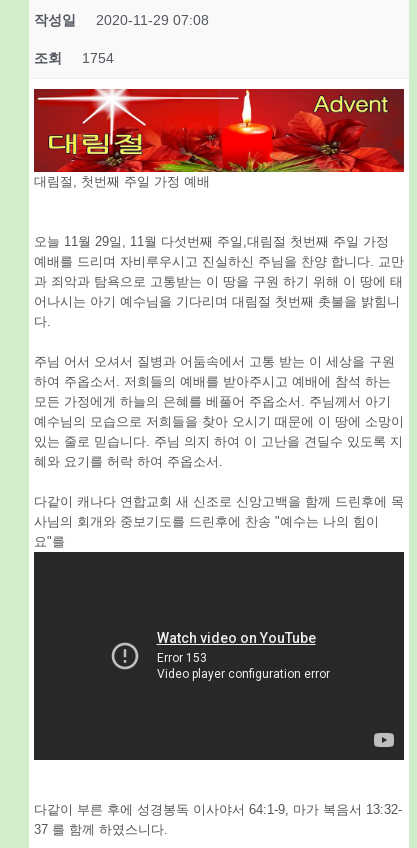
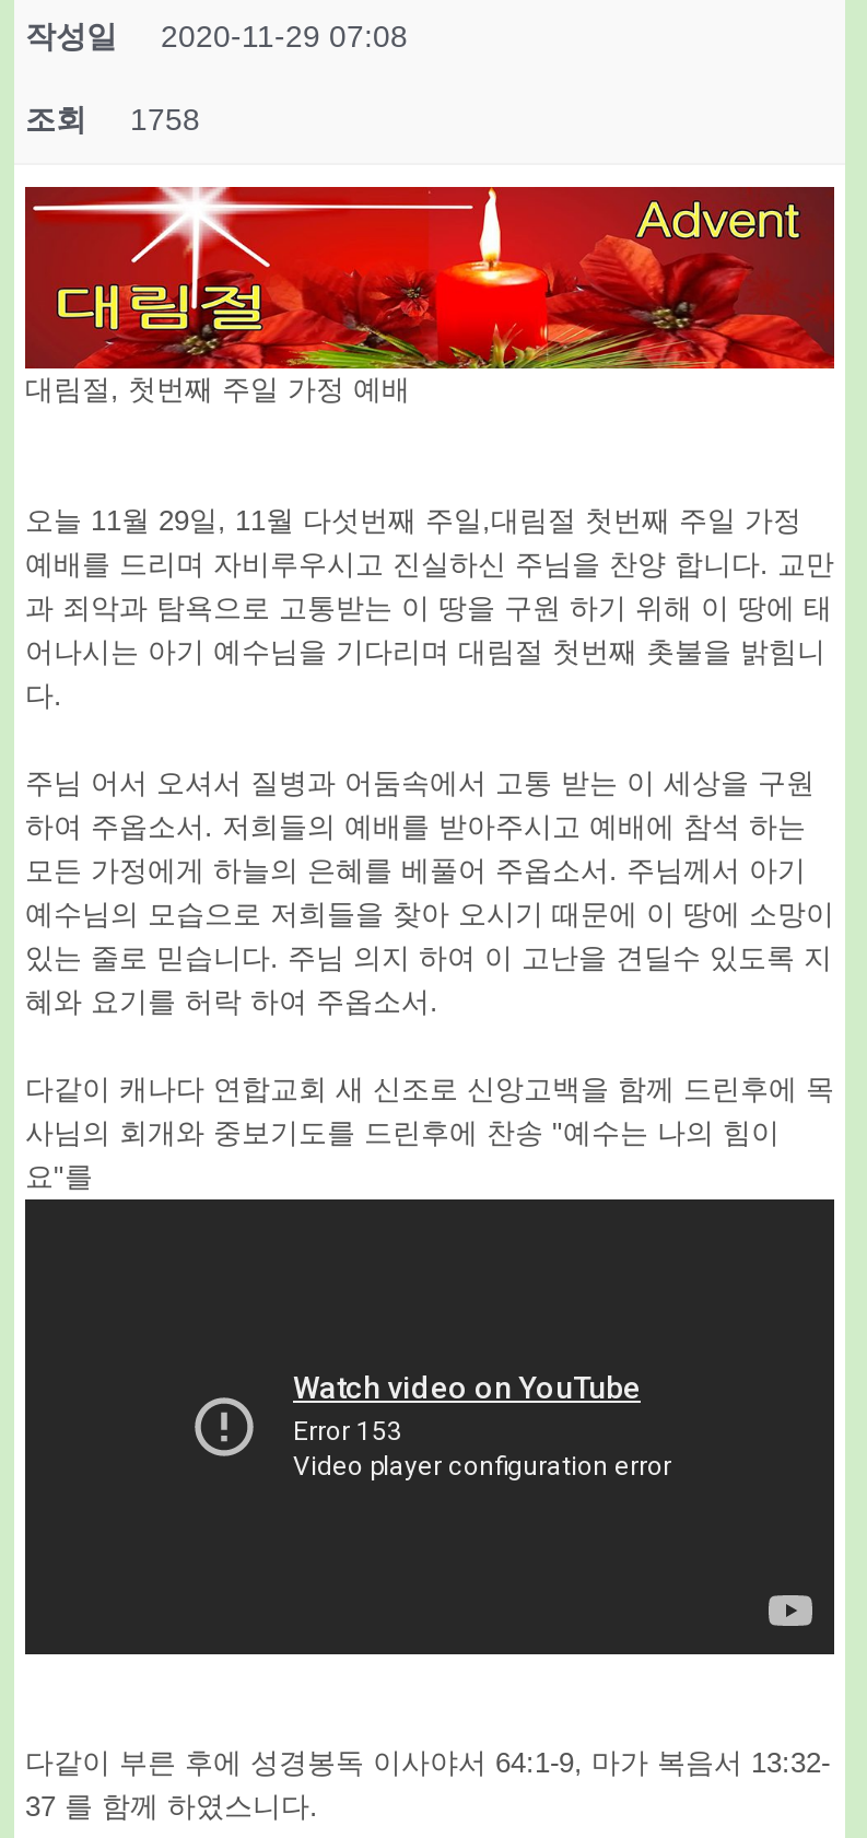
- 조회 1754
+ 조회 1758
